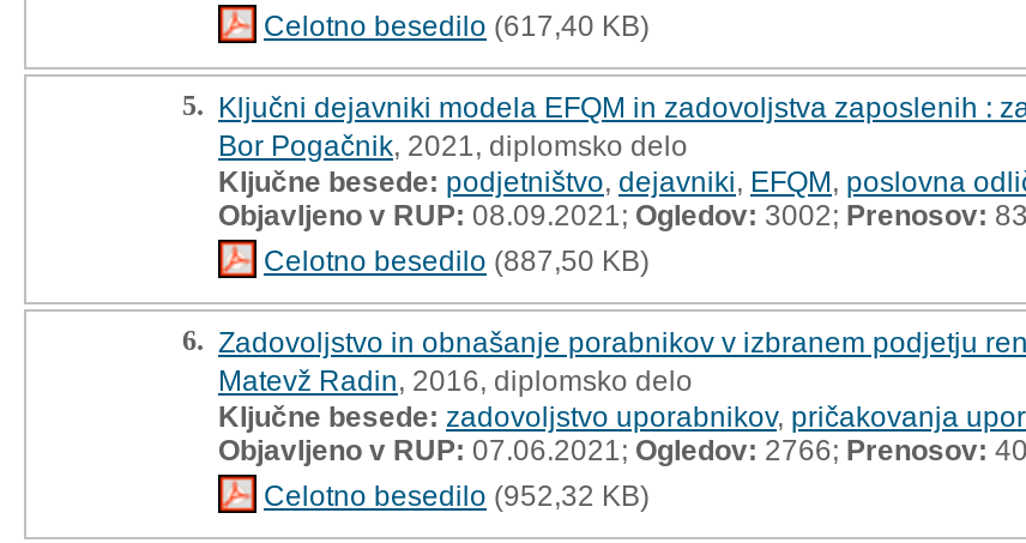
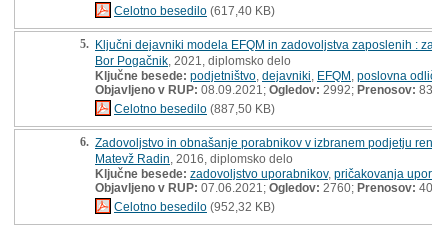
- Objavljeno v RUP:08.09.2021;Ogledov:3002; Prenosov:83
+ Objavljeno v RUP:08.09.2021;Ogledov:2992; Prenosov:83

- Objavljeno v RUP:07.06.2021;Ogledov:2766;Prenosov:40
+ Objavljeno v RUP:07.06.2021;Ogledov:2760;Prenosov:40
